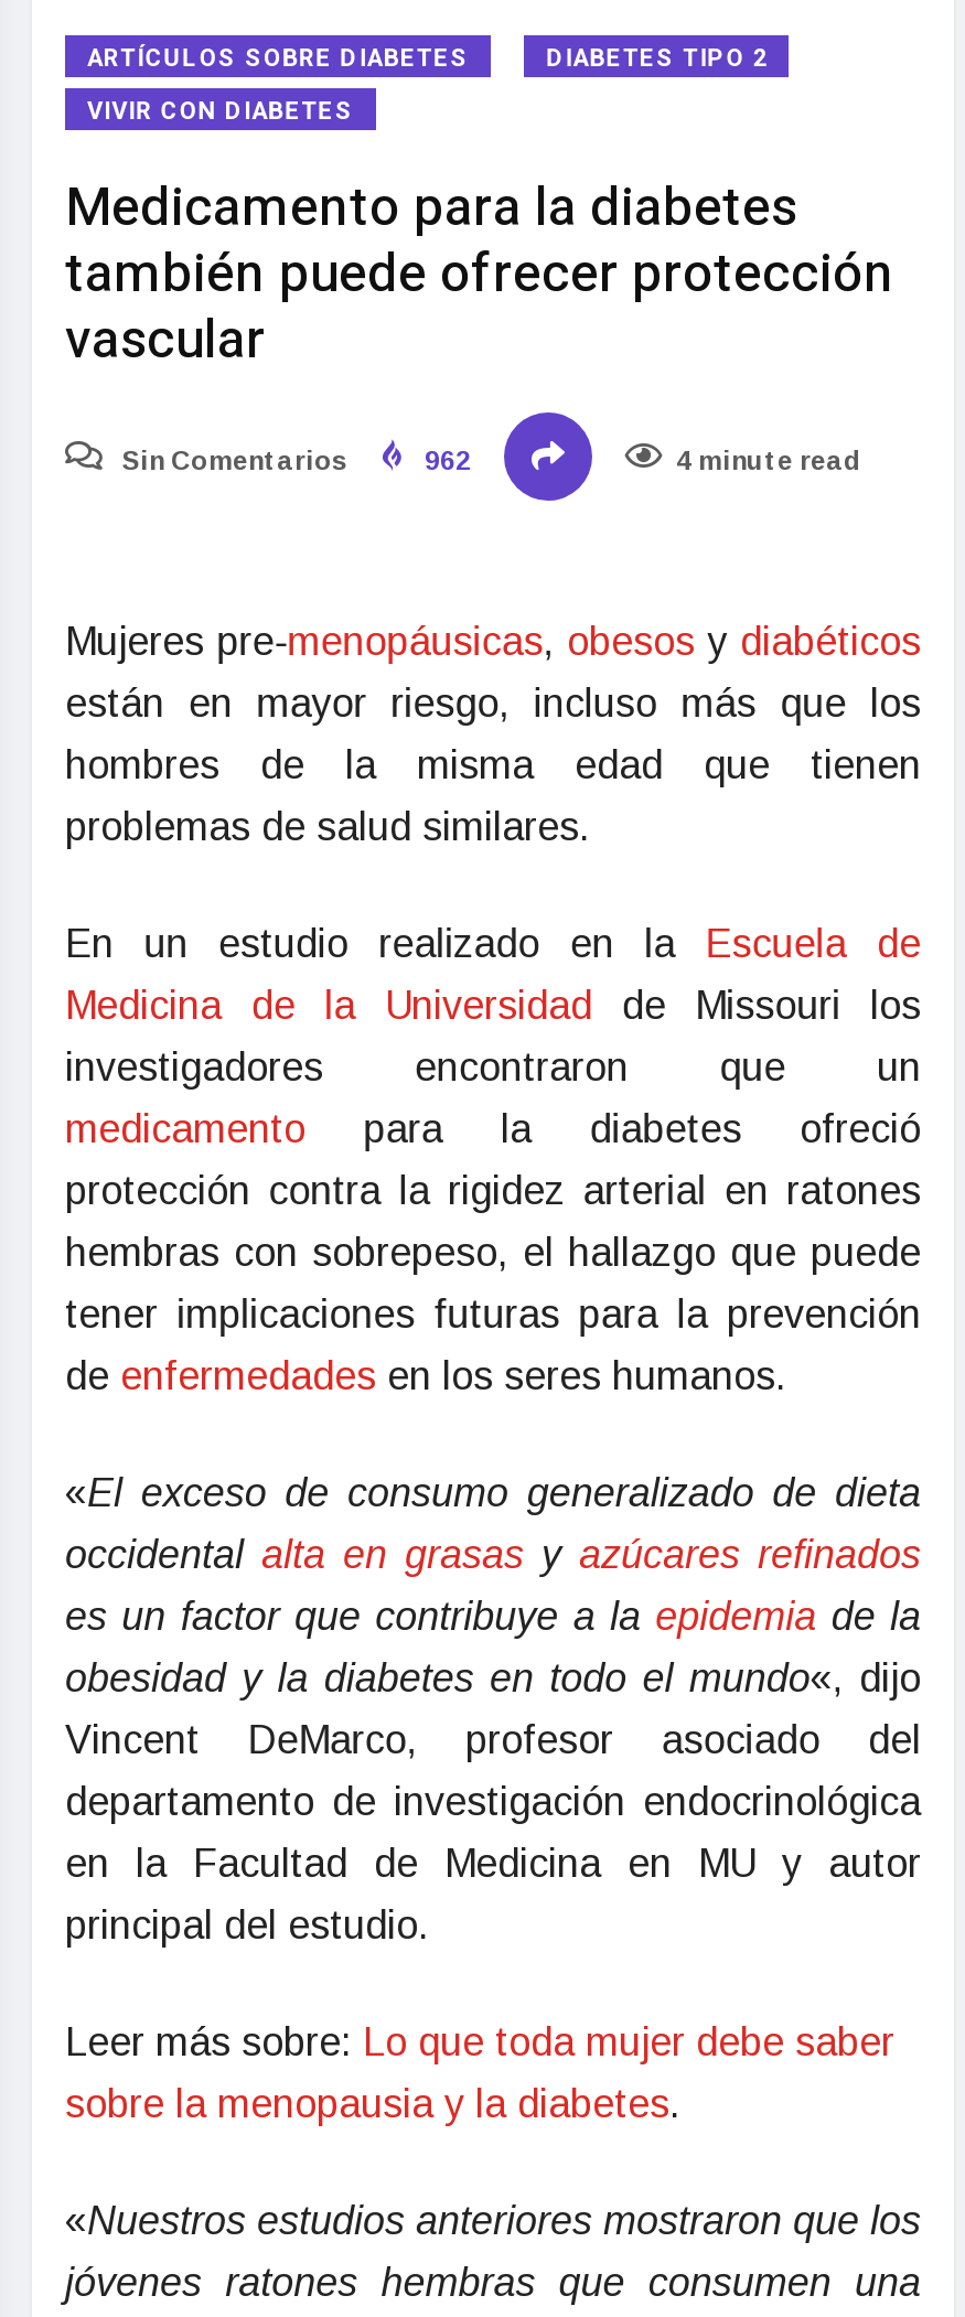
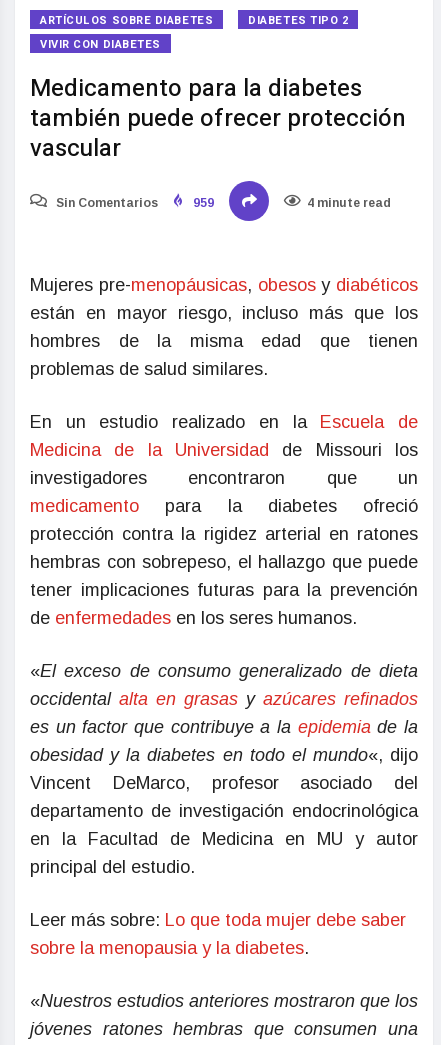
- 962
+ 959
